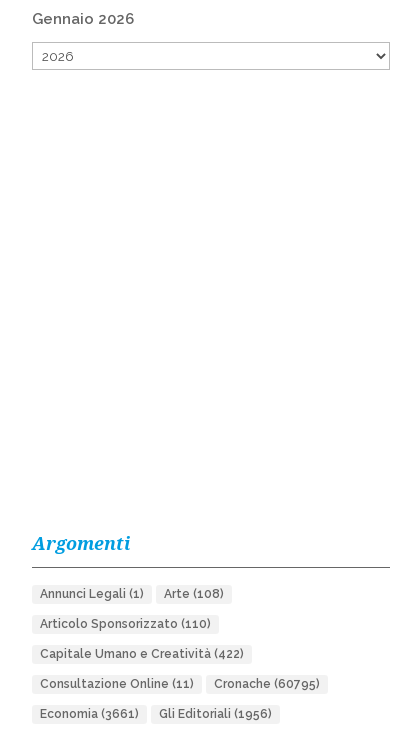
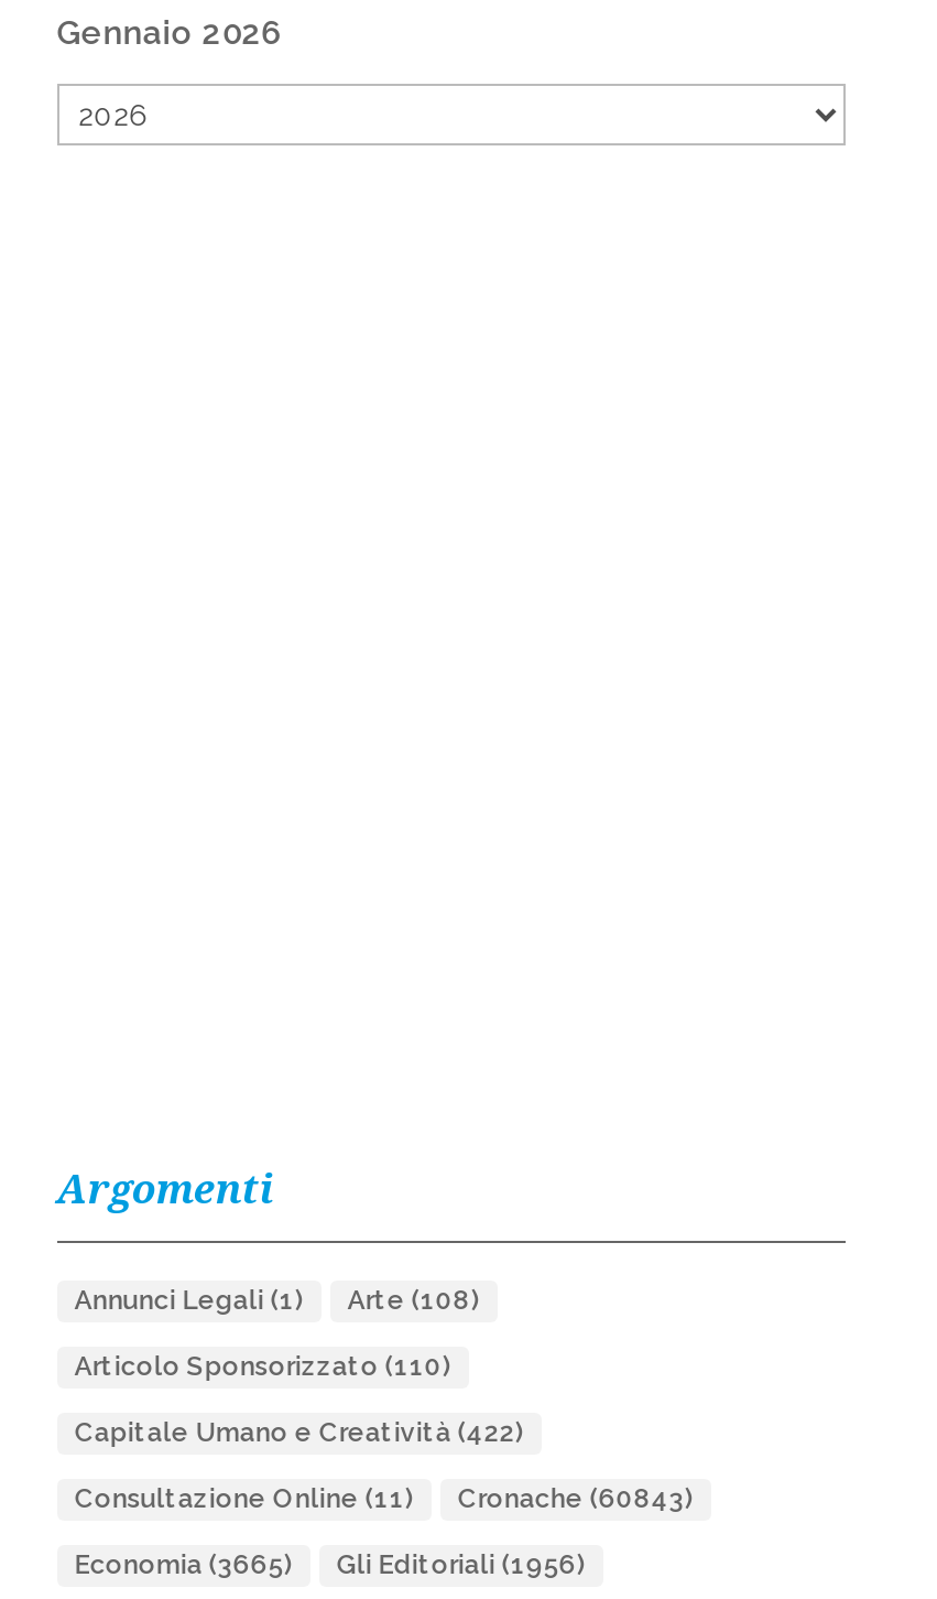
- Consultazione Online (11) Cronache (60795)
+ Consultazione Online (11) Cronache (60843)

- Economia (3661) Gli Editoriali (1956)
+ Economia (3665) Gli Editoriali (1956)
